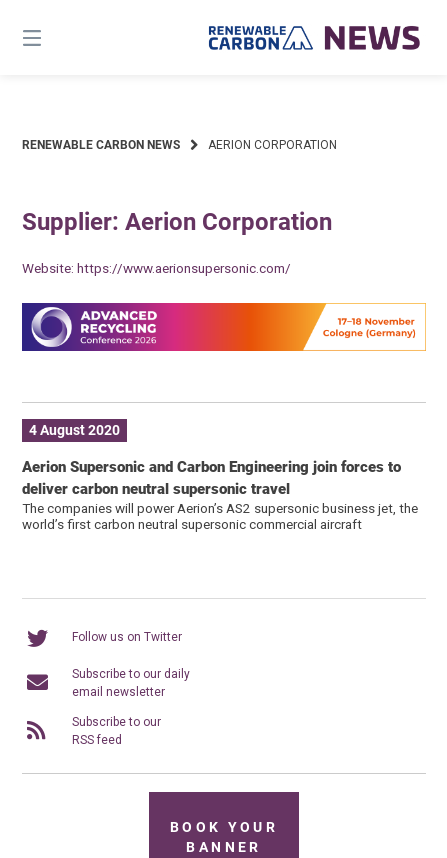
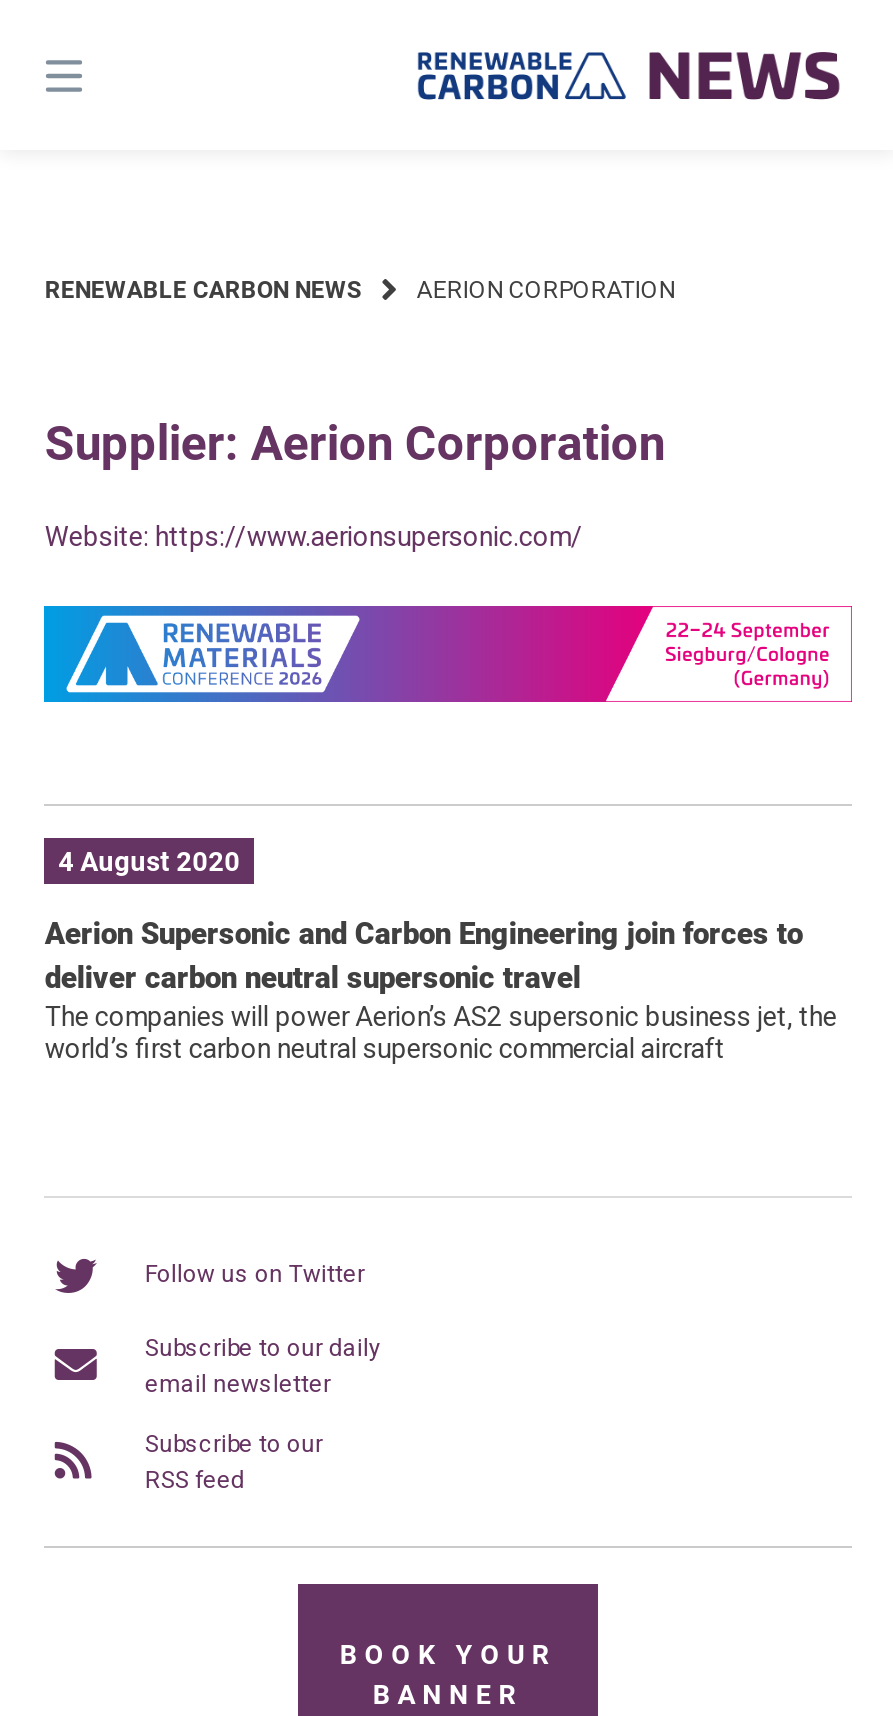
- [image]
+ [image]
